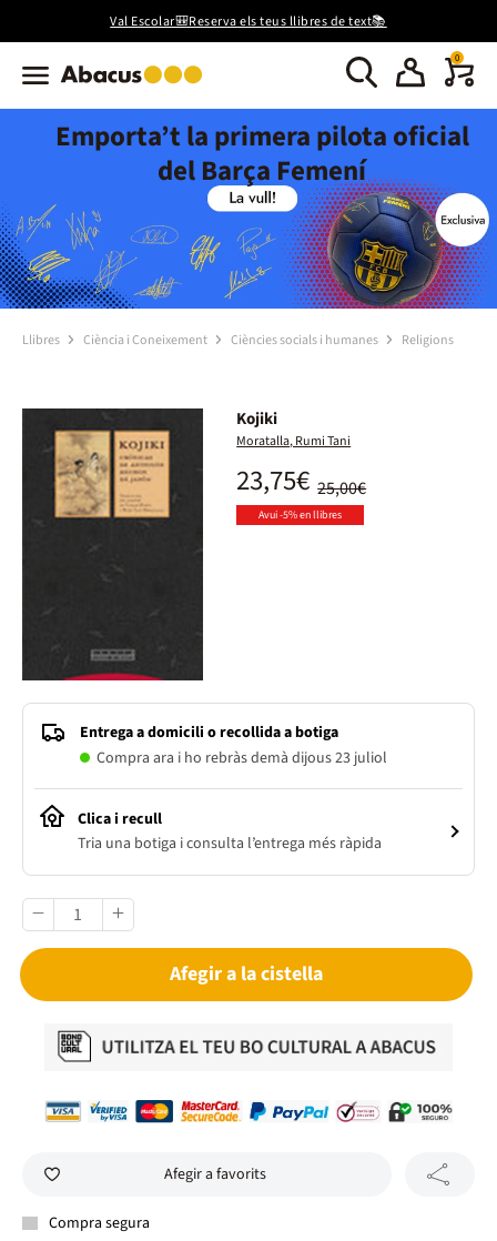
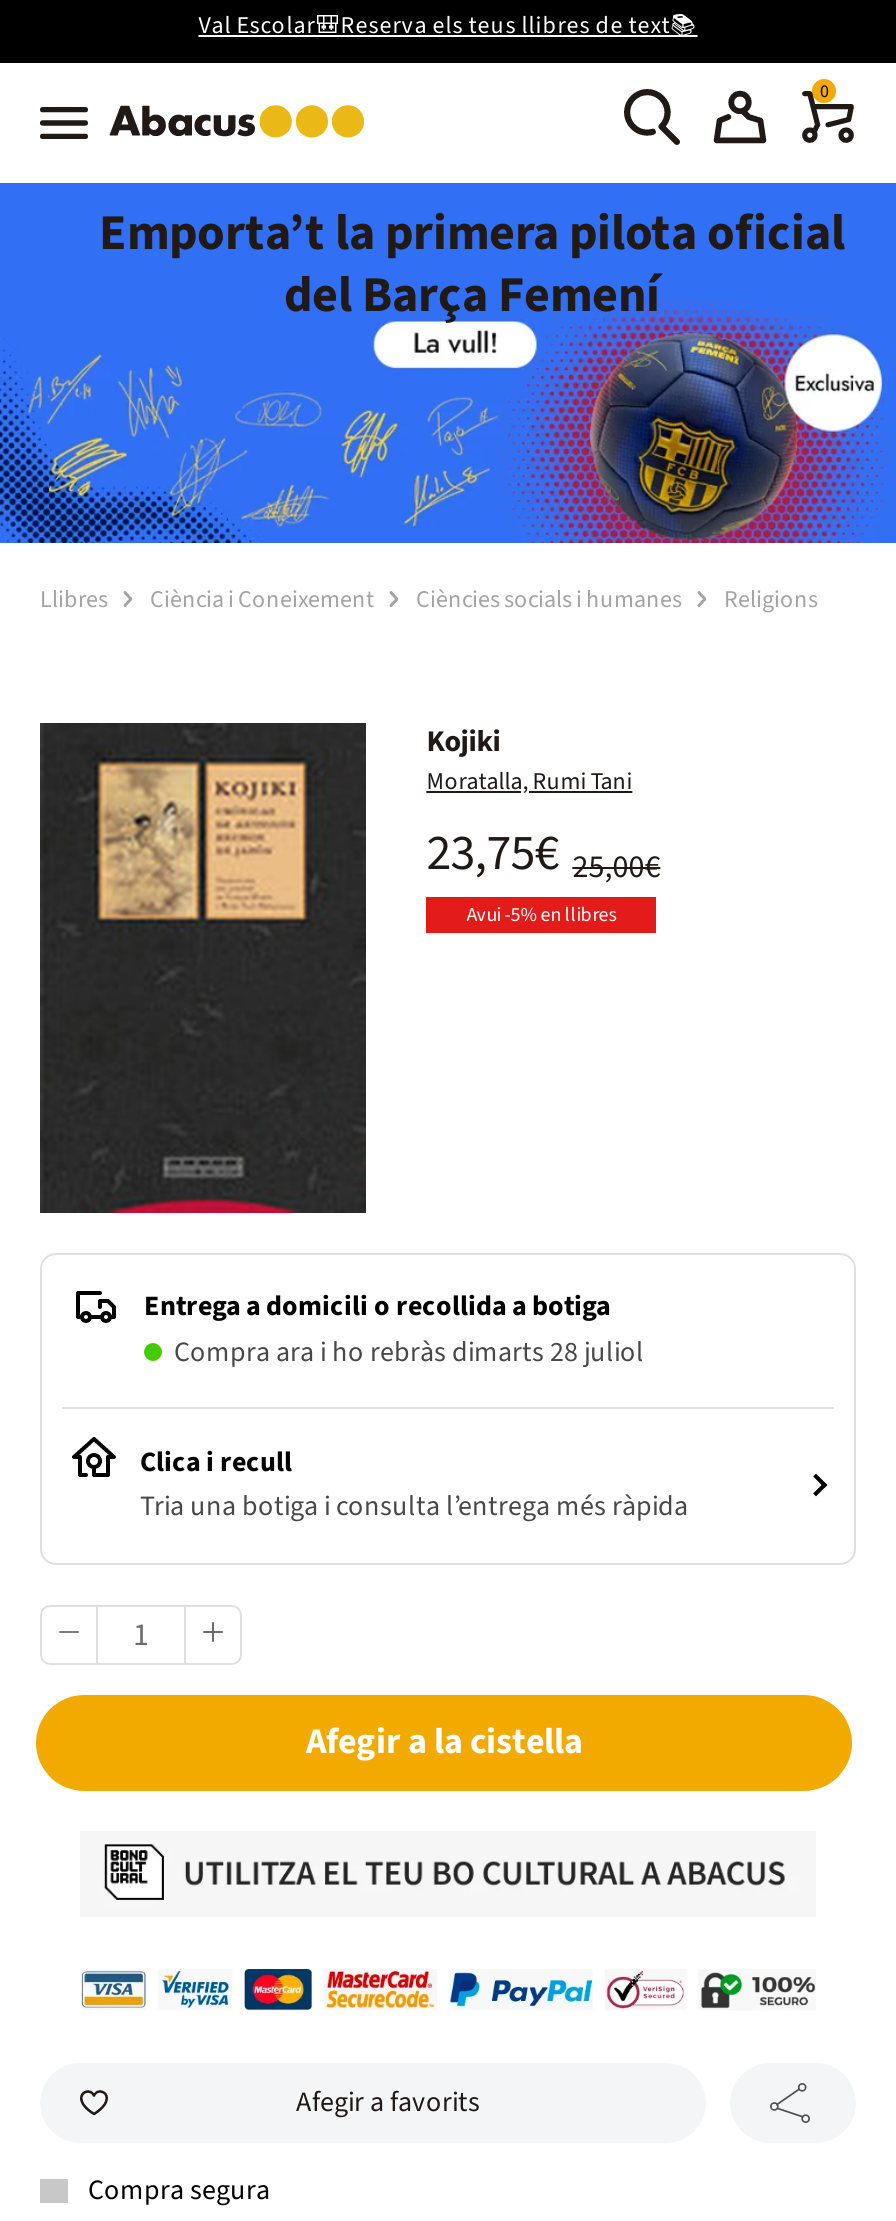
- Compra ara i ho rebràs demà dijous 23 juliol
+ Compra ara i ho rebràs dimarts 28 juliol
